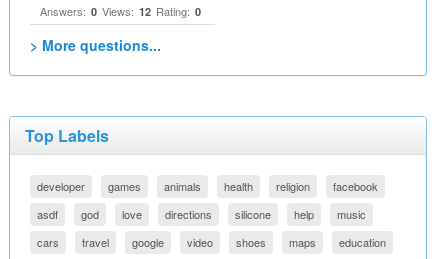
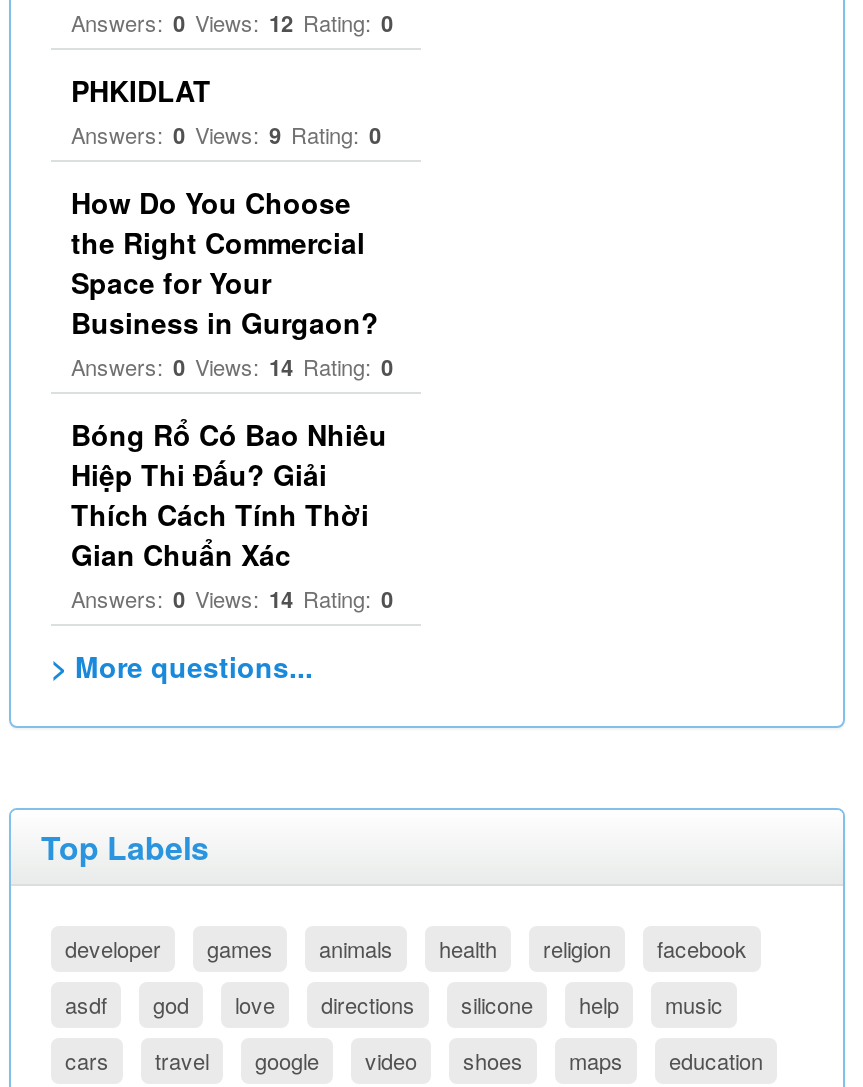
+ PHKIDLAT
+ Answers: 0 Views: 9 Rating: 0
+ How Do You Choose
+ the Right Commercial
+ Space for Your
+ Business in Gurgaon?
+ Answers: 0 Views: 14 Rating: 0
+ Bóng Rổ Có Bao Nhiêu
+ Hiệp Thi Đấu? Giải
+ Thích Cách Tính Thời
+ Gian Chuẩn Xác
+ Answers: 0 Views: 14 Rating: 0
